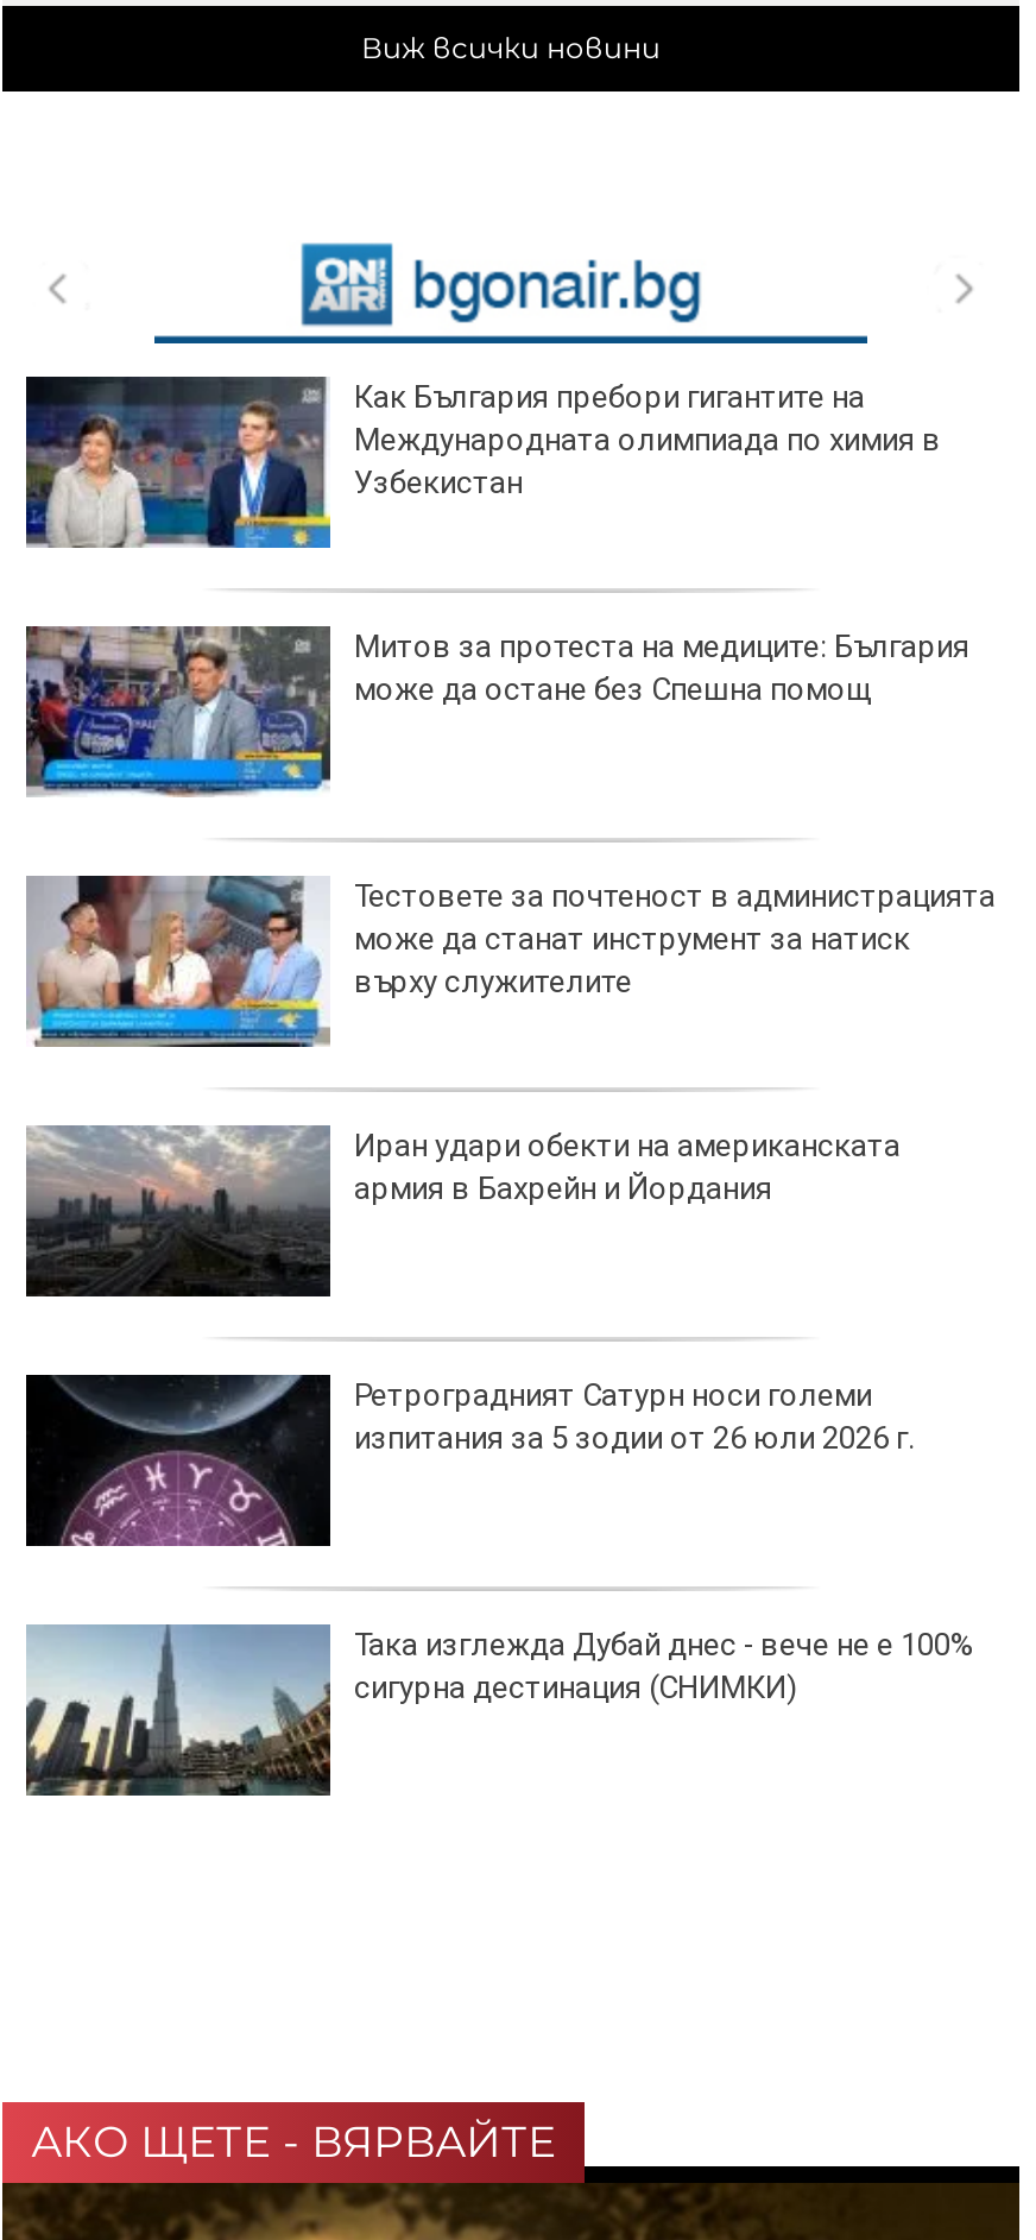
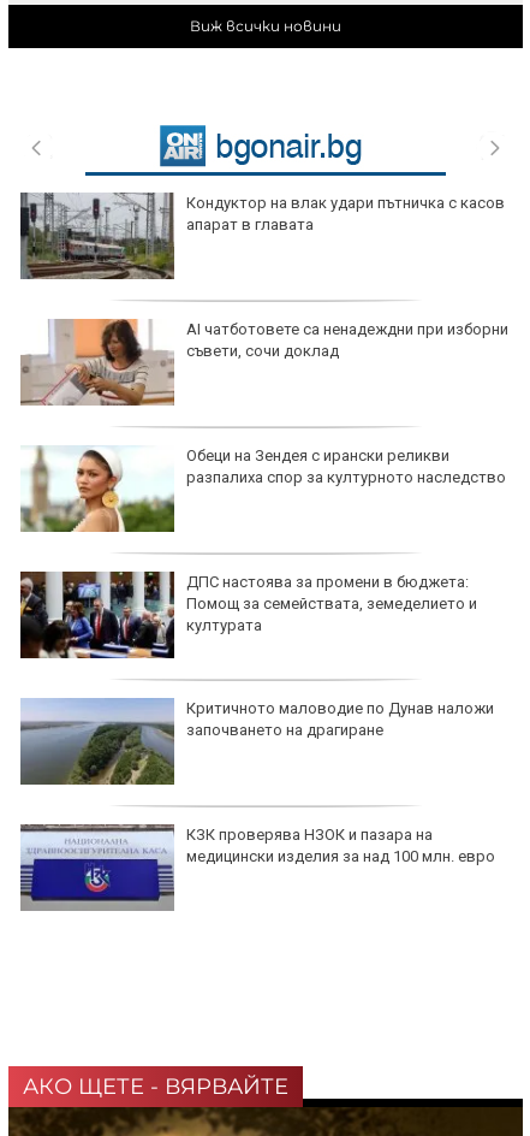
- [image]
- Как България пребори гигантите на
- Международната олимпиада по химия в
- Узбекистан
+ [image]
+ Кондуктор на влак удари пътничка с касов
+ апарат в главата

- [image]
- Митов за протеста на медиците: България
- може да остане без Спешна помощ
+ [image]
+ AI чатботовете са ненадеждни при изборни
+ съвети, сочи доклад

- [image]
- Тестовете за почтеност в администрацията
- може да станат инструмент за натиск
- върху служителите
+ [image]
+ Обеци на Зендея с ирански реликви
+ разпалиха спор за културното наследство

- [image]
- Иран удари обекти на американската
- армия в Бахрейн и Йордания
+ [image]
+ ДПС настоява за промени в бюджета:
+ Помощ за семействата, земеделието и
+ културата

- [image]
- Ретроградният Сатурн носи големи
- изпитания за 5 зодии от 26 юли 2026 г.
+ [image]
+ Критичното маловодие по Дунав наложи
+ започването на драгиране

- [image]
- Така изглежда Дубай днес - вече не е 100%
- сигурна дестинация (СНИМКИ)
+ [image]
+ КЗК проверява НЗОК и пазара на
+ медицински изделия за над 100 млн. евро
